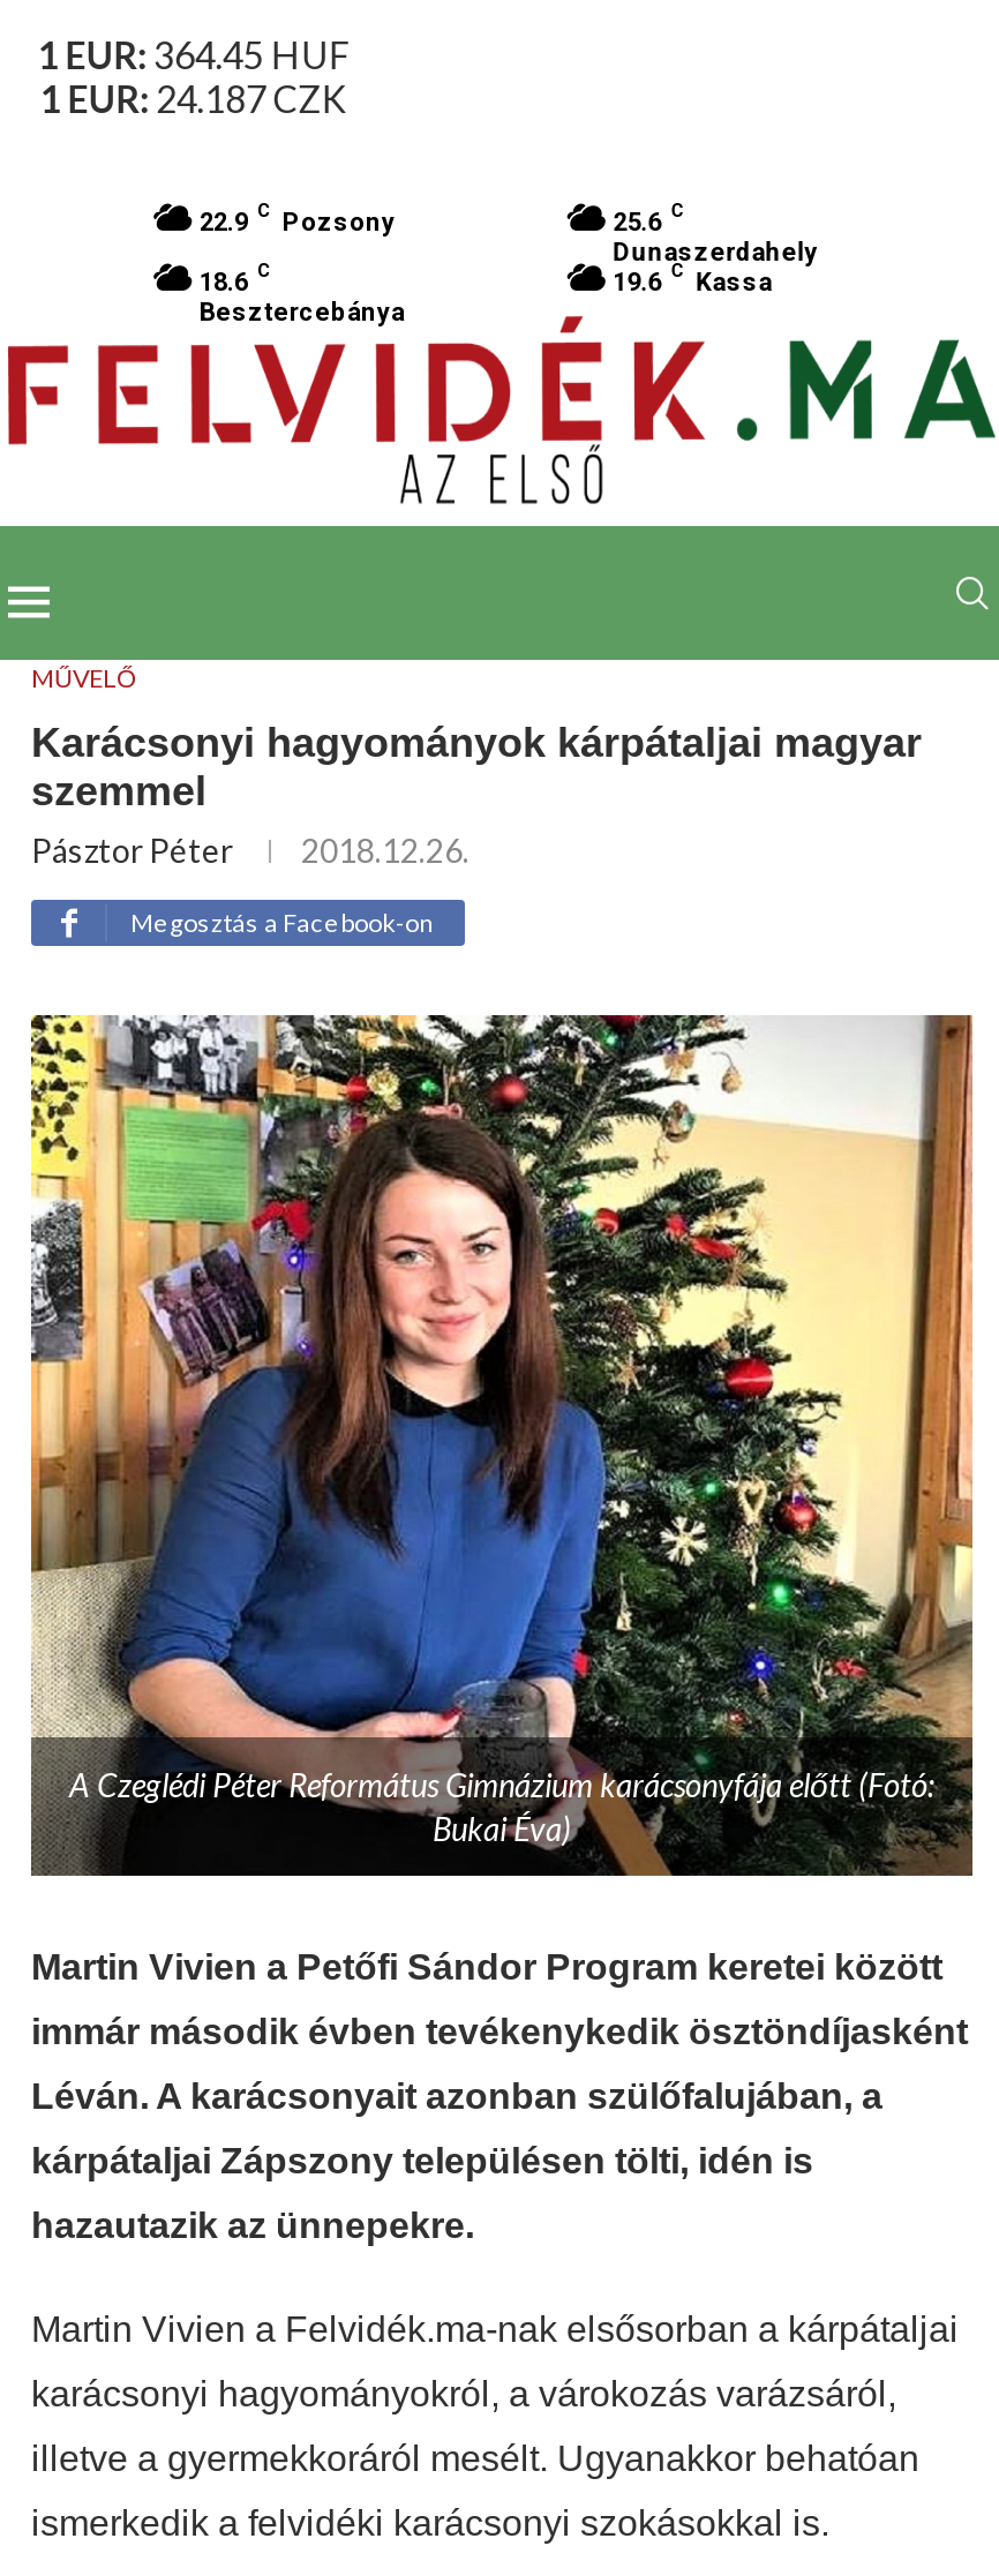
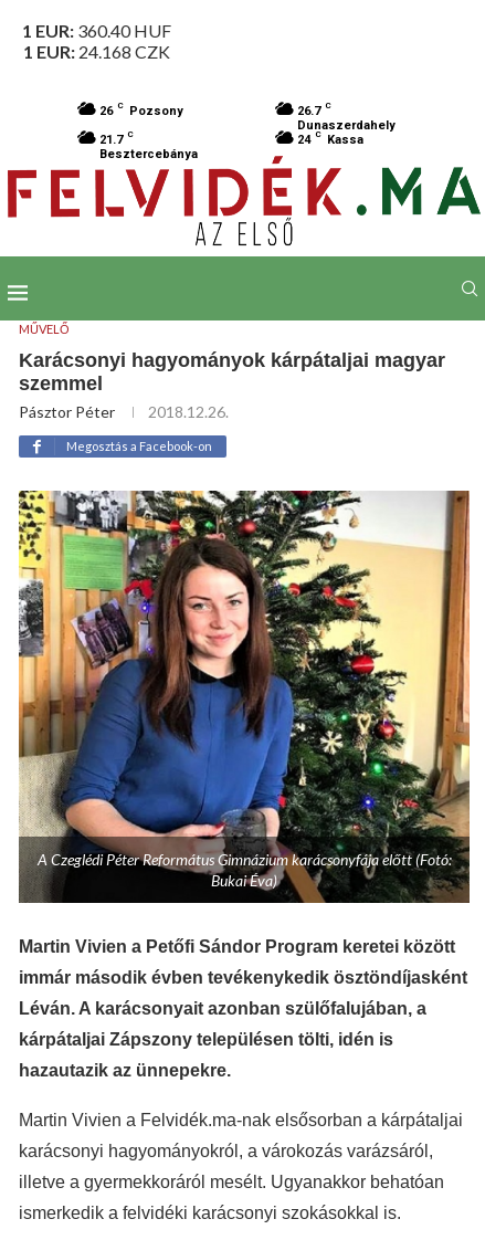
- 1 EUR: 364.45 HUF
+ 1 EUR: 360.40 HUF

- 1 EUR: 24.187 CZK
+ 1 EUR: 24.168 CZK

- 22.9 C Pozsony
+ 26 C Pozsony

- 25.6 C
+ 26.7 C

- 18.6 C
+ 21.7 C

- 19.6 C Kassa
+ 24 C Kassa
